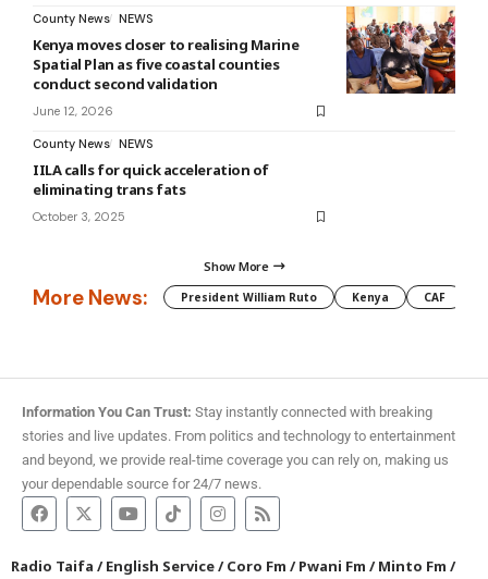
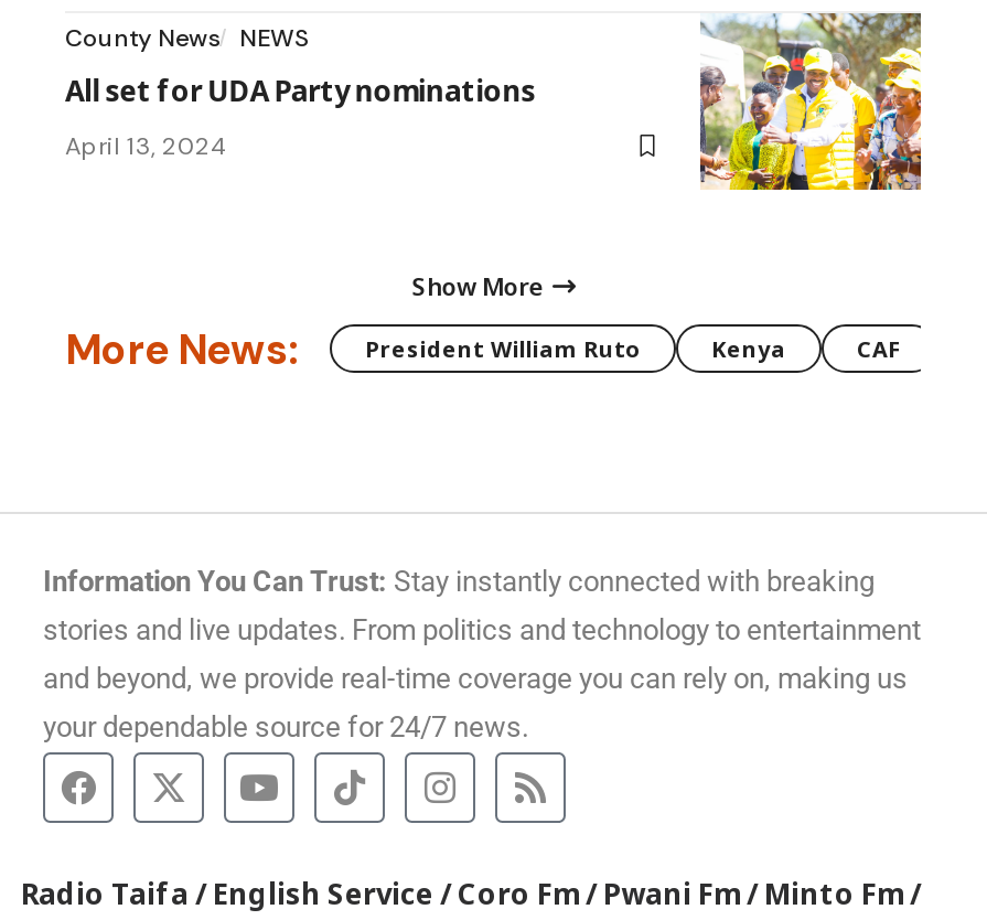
- [image]
+ [image]

- Kenya moves closer to realising Marine
- Spatial Plan as five coastal counties
- conduct second validation
- June 12, 2026
- County News NEWS
- IILA calls for quick acceleration of
- eliminating trans fats
- October 3, 2025
+ All set for UDA Party nominations
+ April 13, 2024
